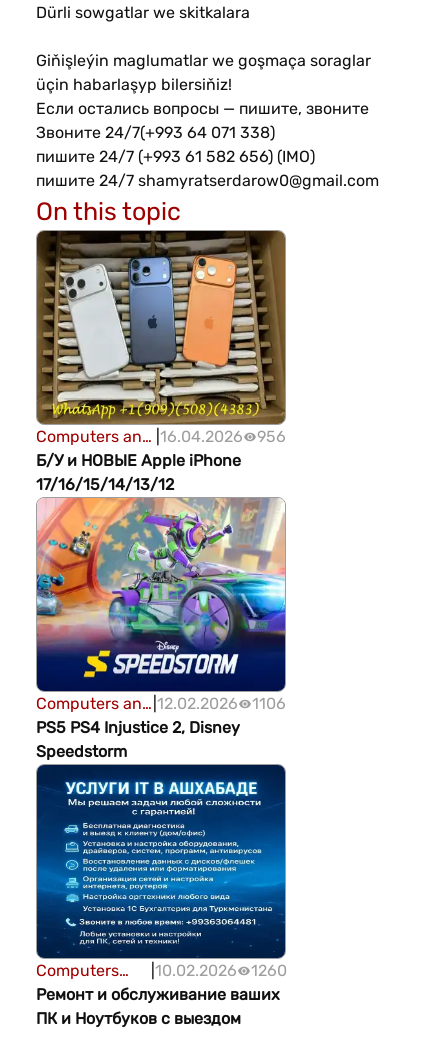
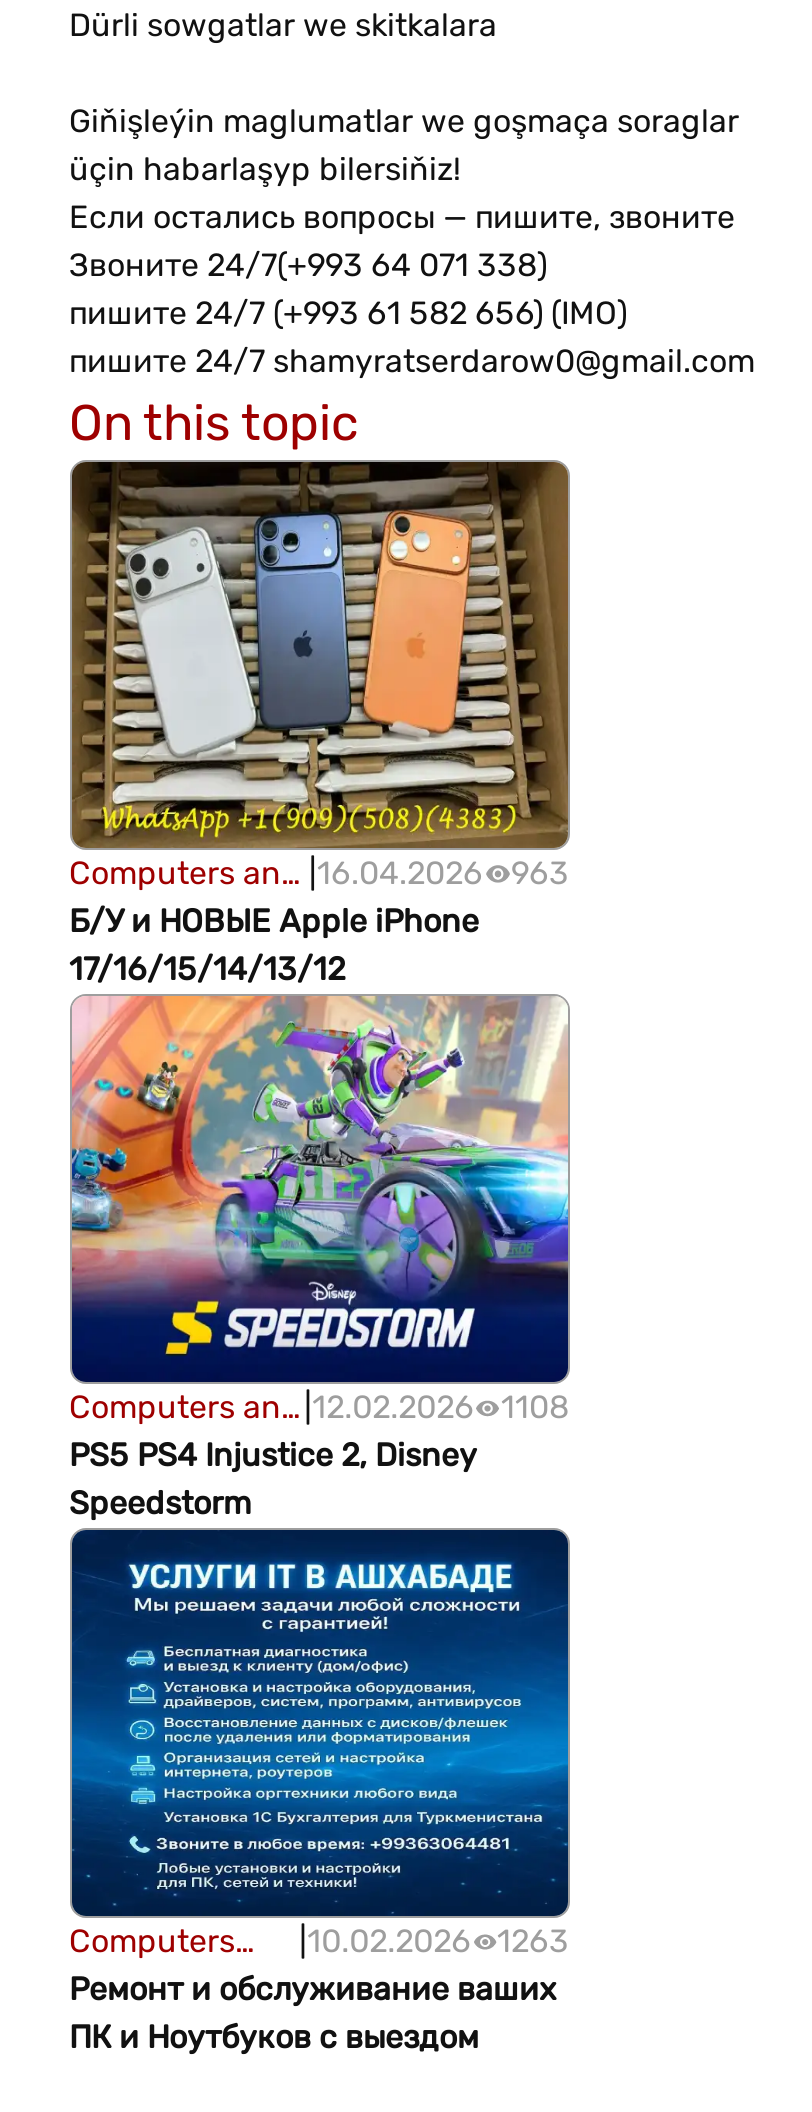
- 956
+ 963

- 1106
+ 1108

- 1260
+ 1263
